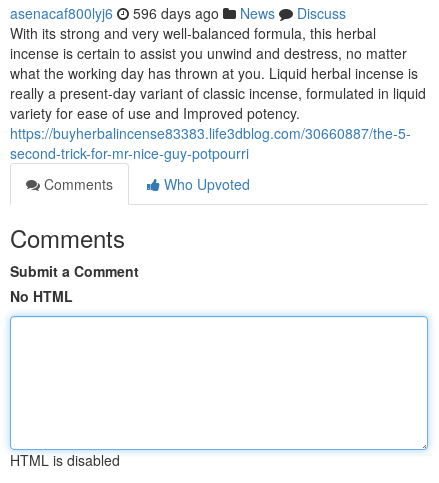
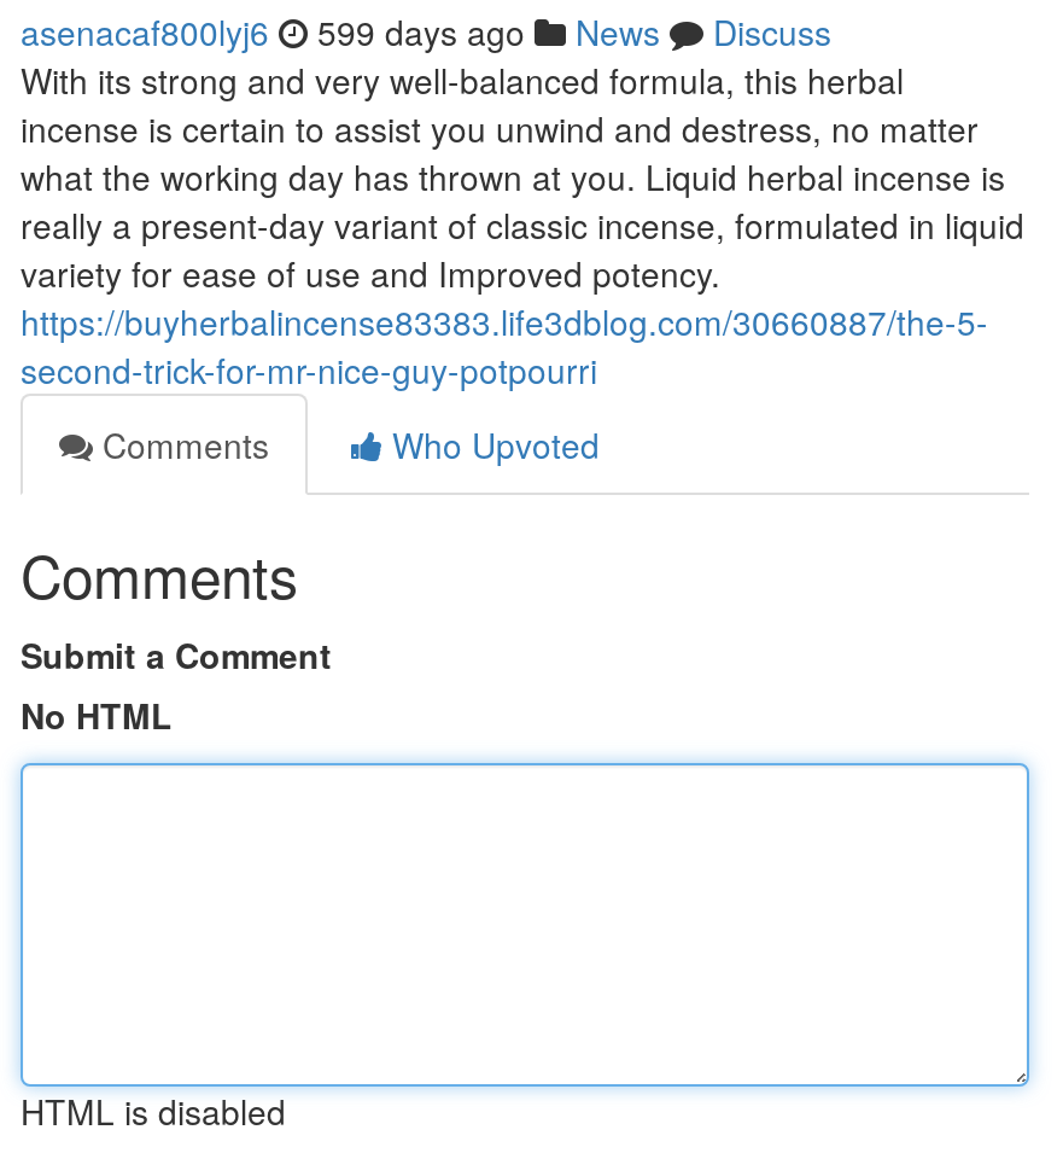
- asenacaf800lyj6 596 days ago News Discuss
+ asenacaf800lyj6 599 days ago News Discuss
